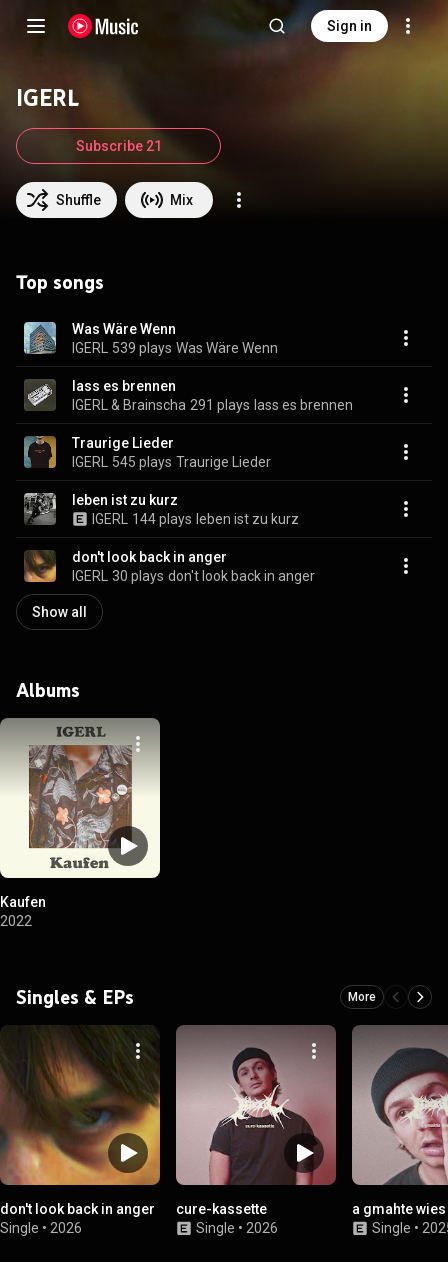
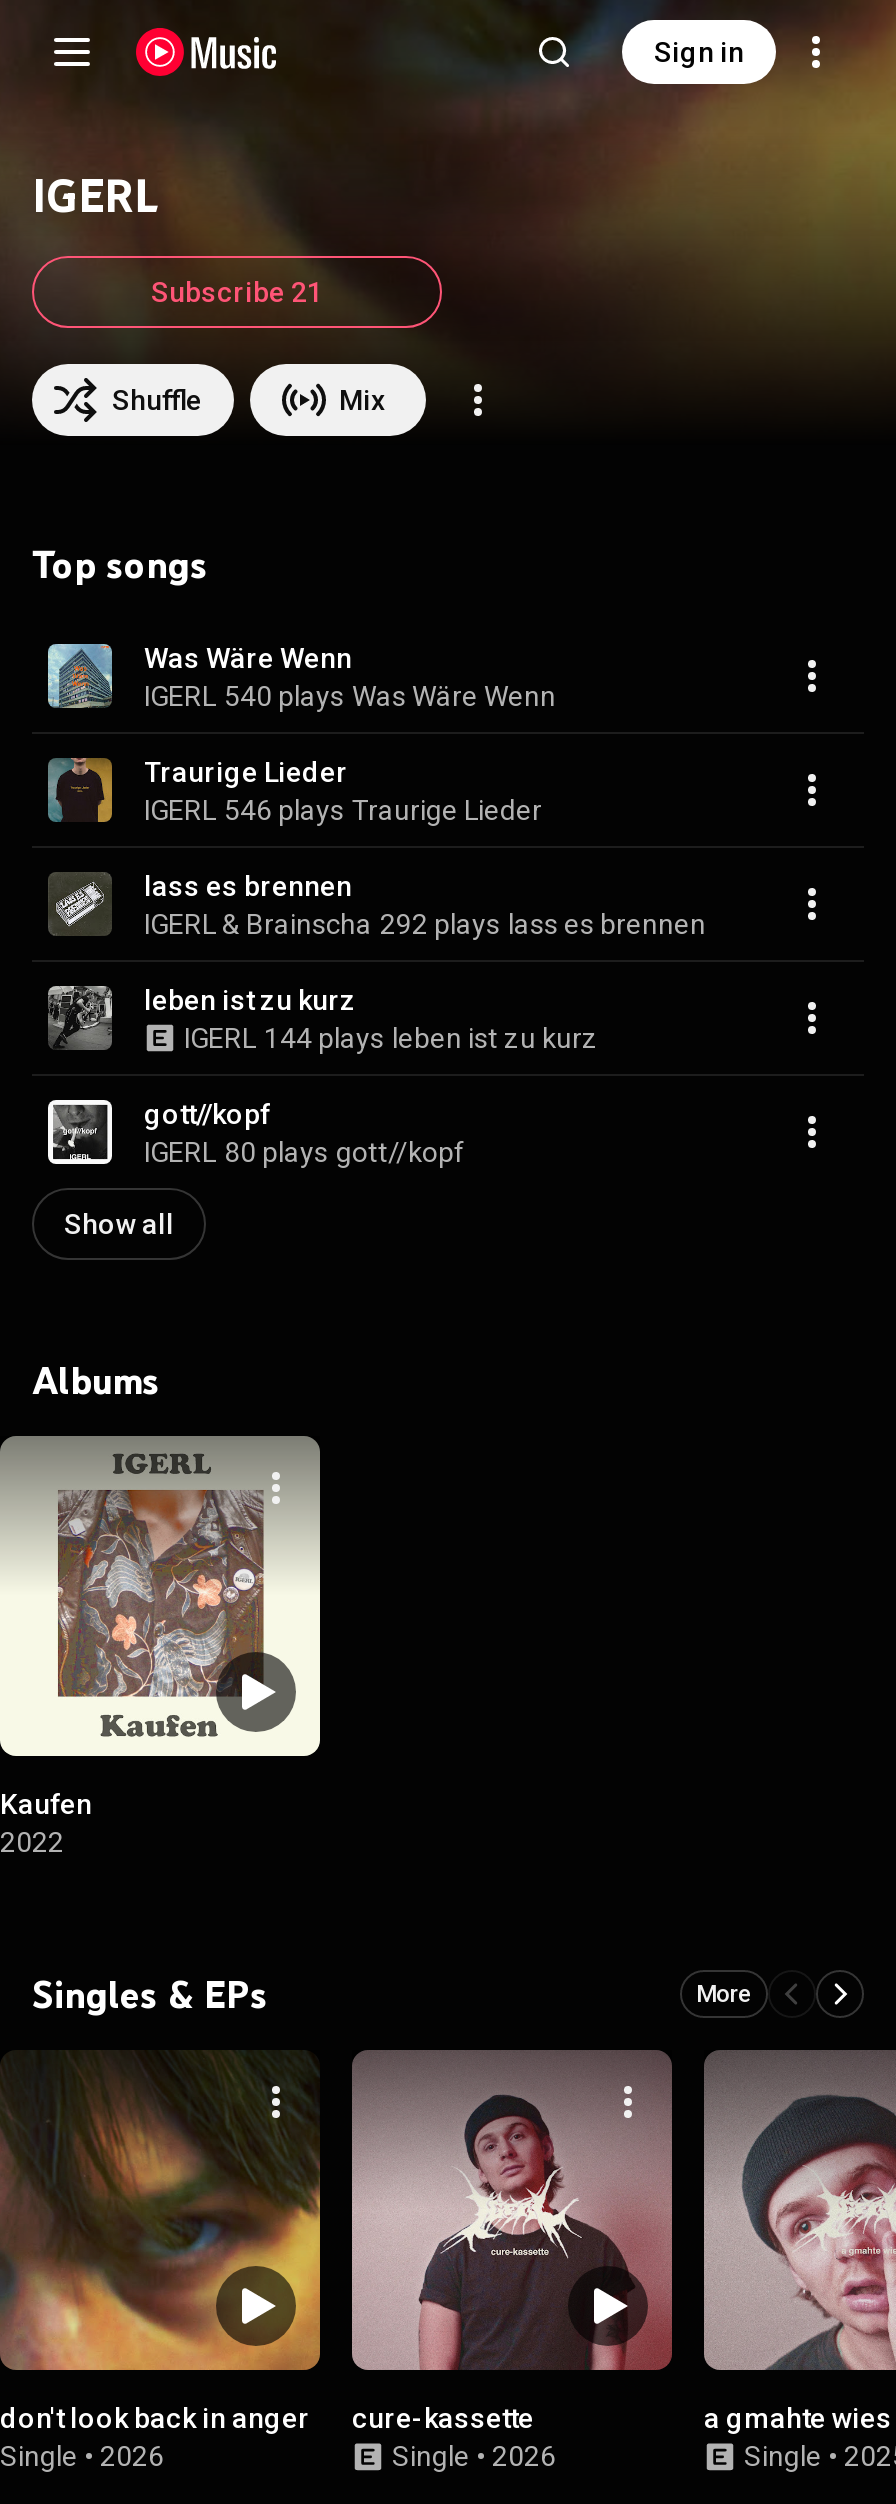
- IGERL 539 plays Was Wäre Wenn
+ IGERL 540 plays Was Wäre Wenn
+ IGERL 546 plays Traurige Lieder

moved down: lass es brennen

- IGERL & Brainscha 291 plays lass es brennen
- IGERL 545 plays Traurige Lieder
+ IGERL & Brainscha 292 plays lass es brennen

moved up: [image] | Traurige Lieder

- [image]
- don't look back in anger
- IGERL 30 plays don't look back in anger
+ [image]
+ gott//kopf
+ IGERL 80 plays gott//kopf
